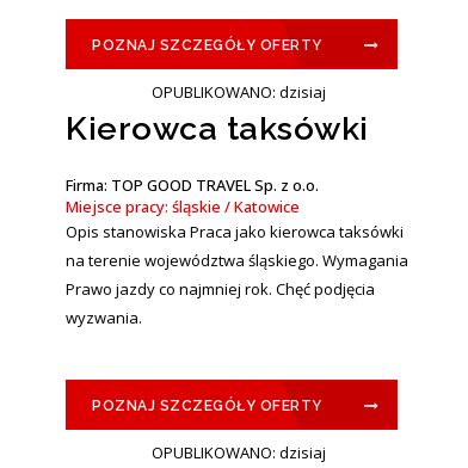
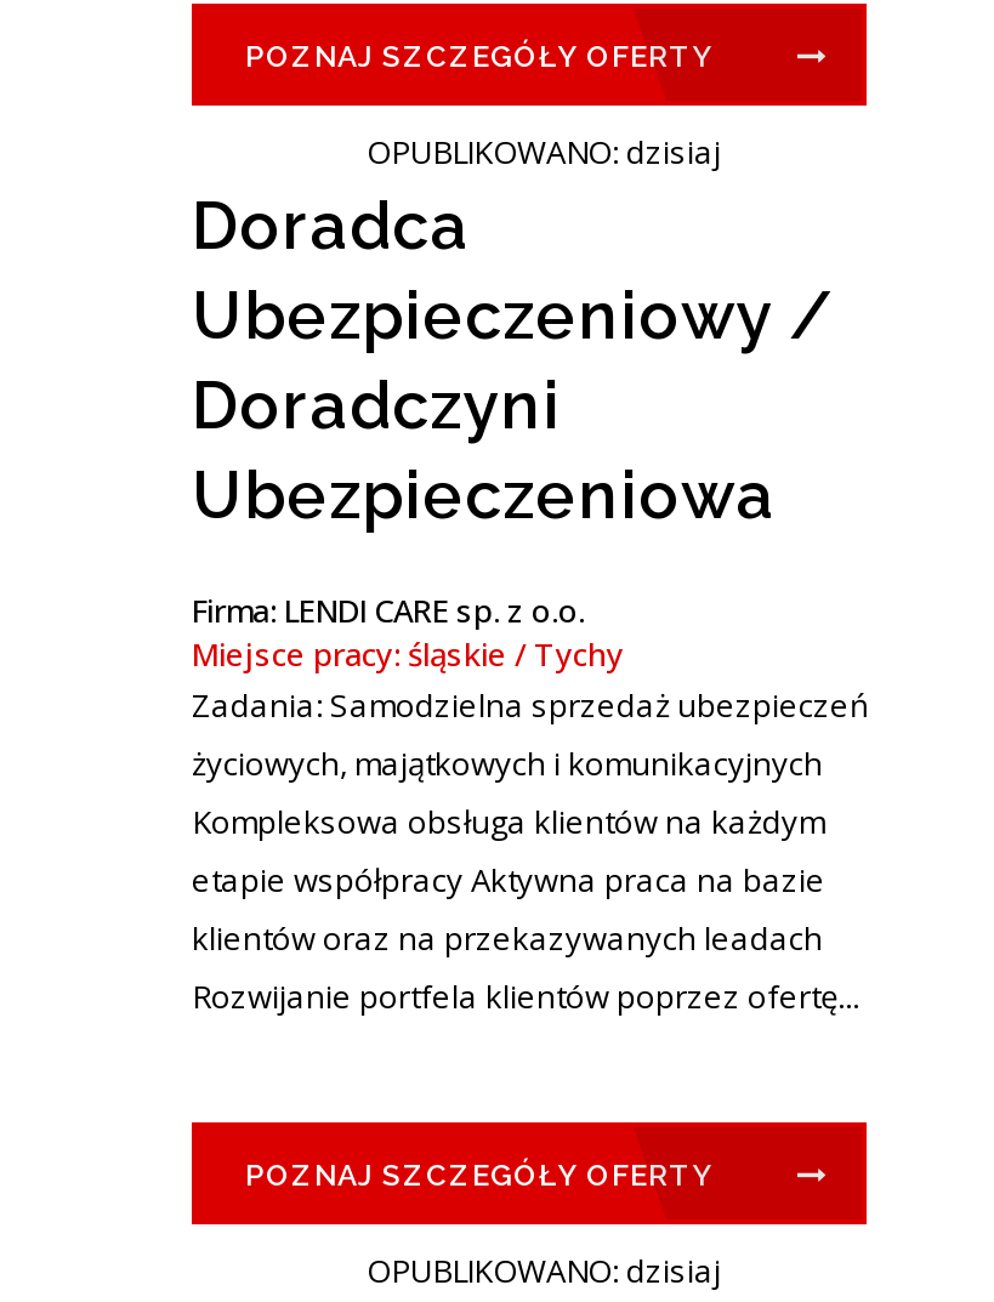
- Kierowca taksówki
+ Doradca
+ Ubezpieczeniowy /
+ Doradczyni
+ Ubezpieczeniowa

- Firma: TOP GOOD TRAVEL Sp. z o.o.
- Miejsce pracy: śląskie / Katowice
- Opis stanowiska Praca jako kierowca taksówki
- na terenie województwa śląskiego. Wymagania
- Prawo jazdy co najmniej rok. Chęć podjęcia
- wyzwania.
+ Firma: LENDI CARE sp. z o.o.
+ Miejsce pracy: śląskie / Tychy
+ Zadania: Samodzielna sprzedaż ubezpieczeń
+ życiowych, majątkowych i komunikacyjnych
+ Kompleksowa obsługa klientów na każdym
+ etapie współpracy Aktywna praca na bazie
+ klientów oraz na przekazywanych leadach
+ Rozwijanie portfela klientów poprzez ofertę...
